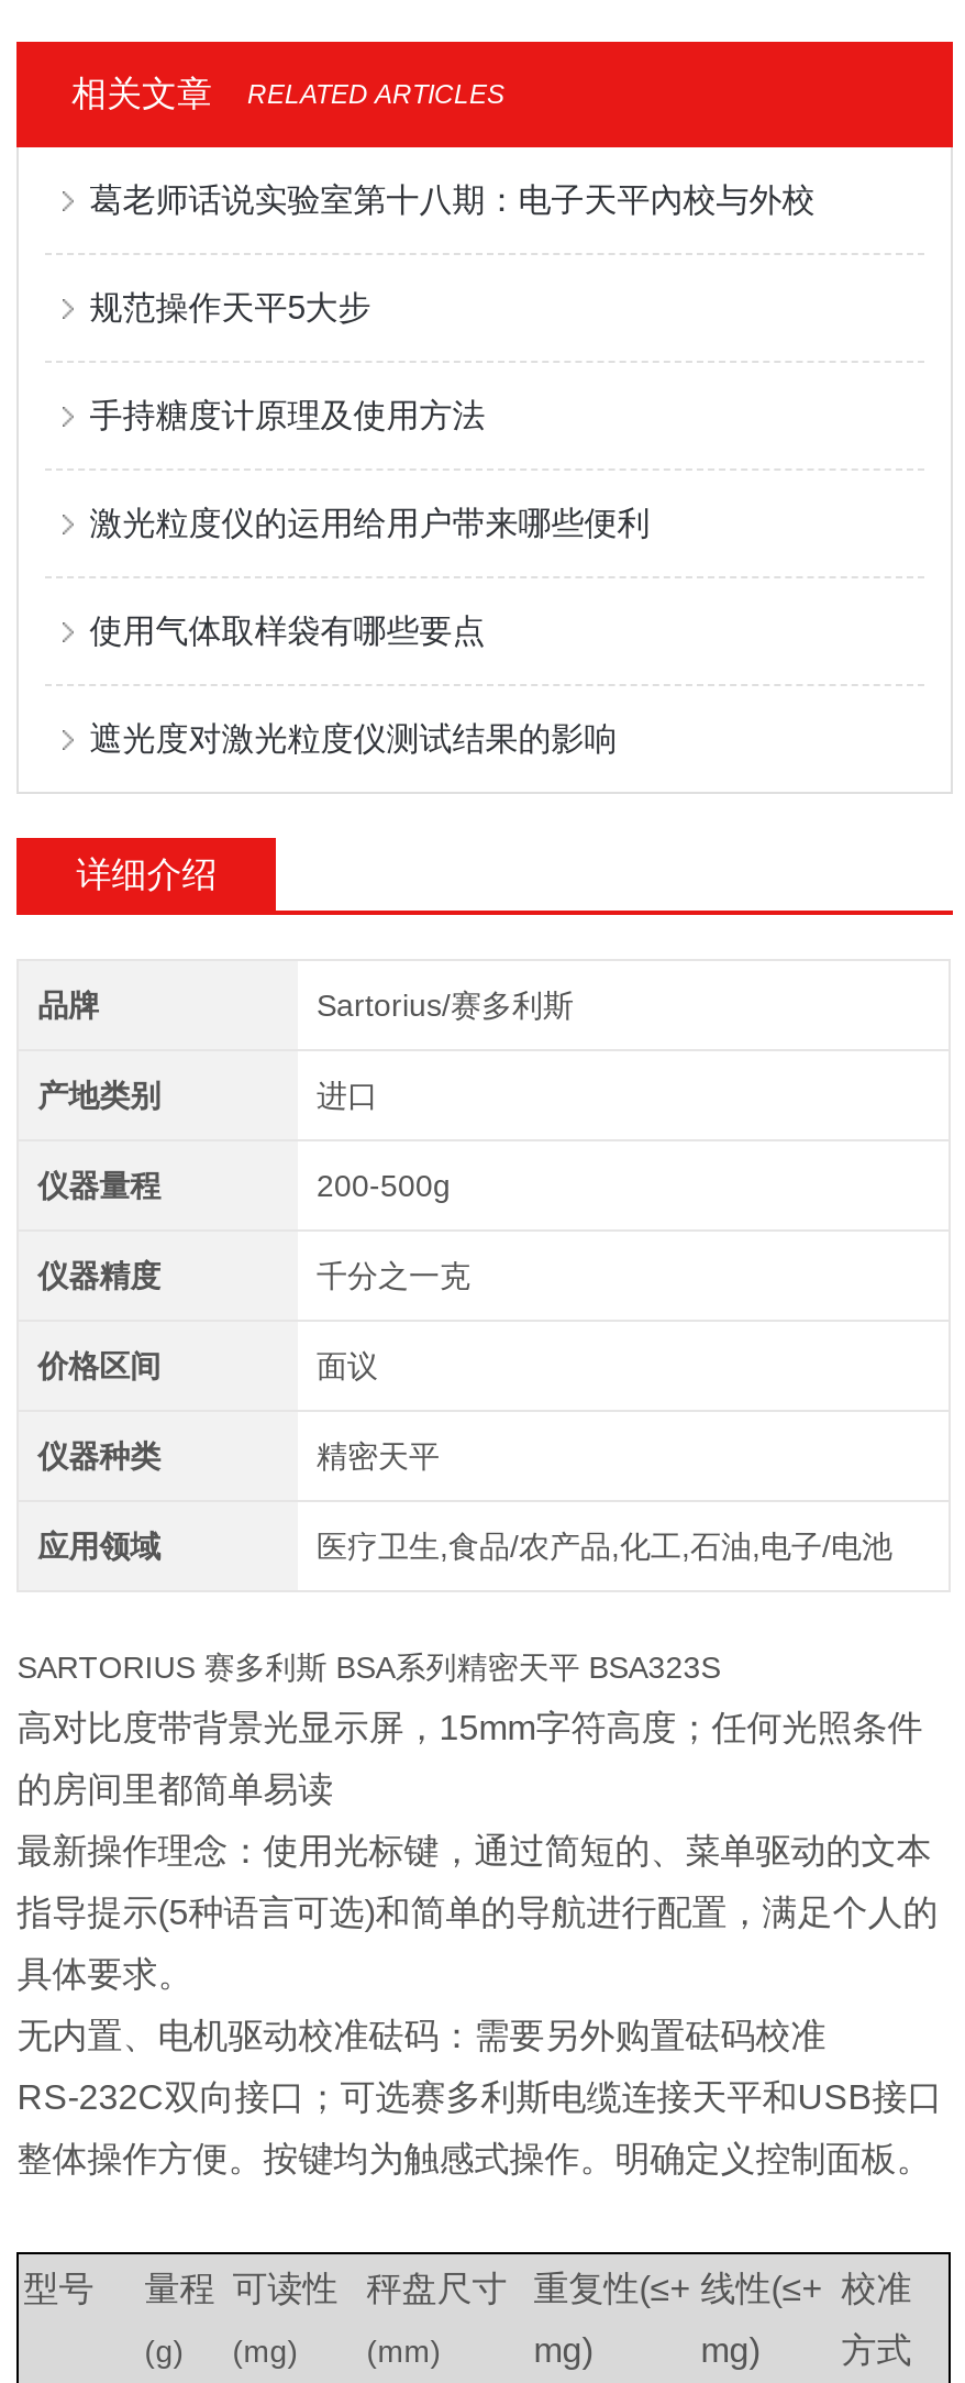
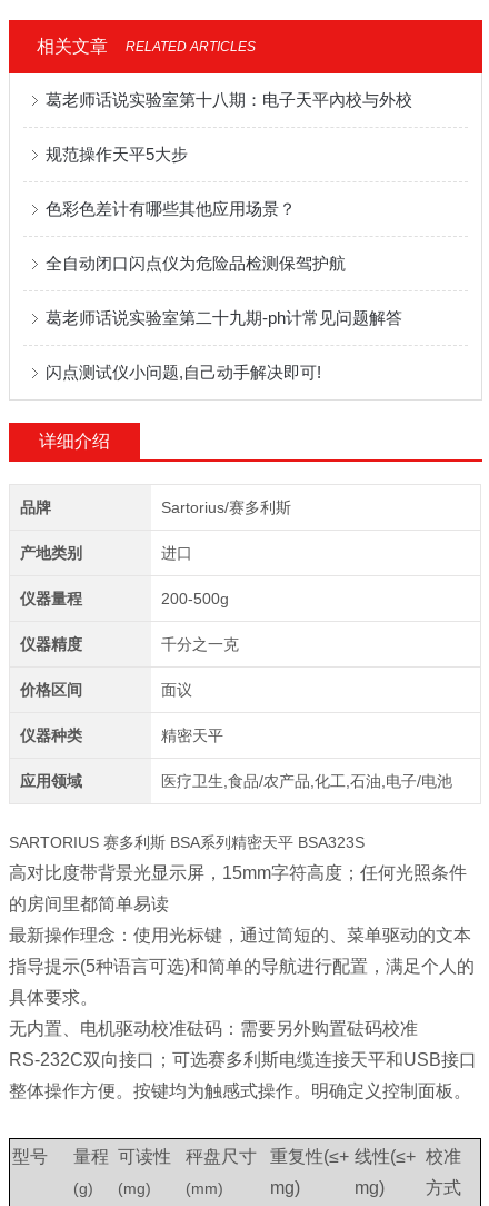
- 手持糖度计原理及使用方法
+ 色彩色差计有哪些其他应用场景？

- 激光粒度仪的运用给用户带来哪些便利
+ 全自动闭口闪点仪为危险品检测保驾护航

- 使用气体取样袋有哪些要点
+ 葛老师话说实验室第二十九期-ph计常见问题解答

- 遮光度对激光粒度仪测试结果的影响
+ 闪点测试仪小问题,自己动手解决即可!
